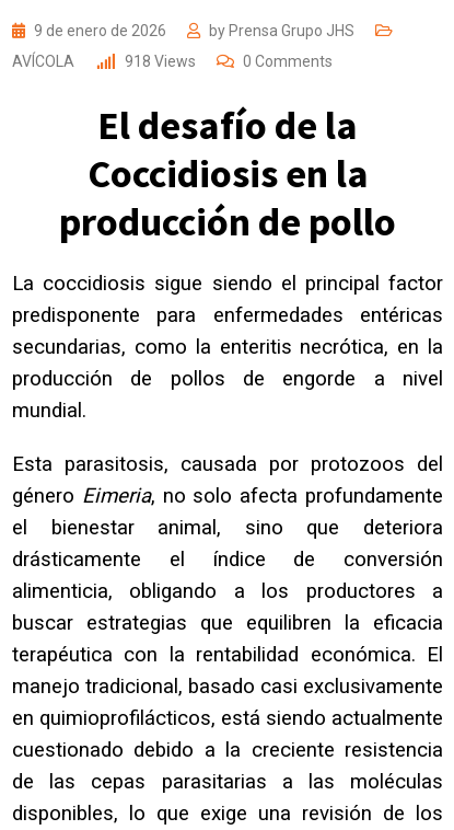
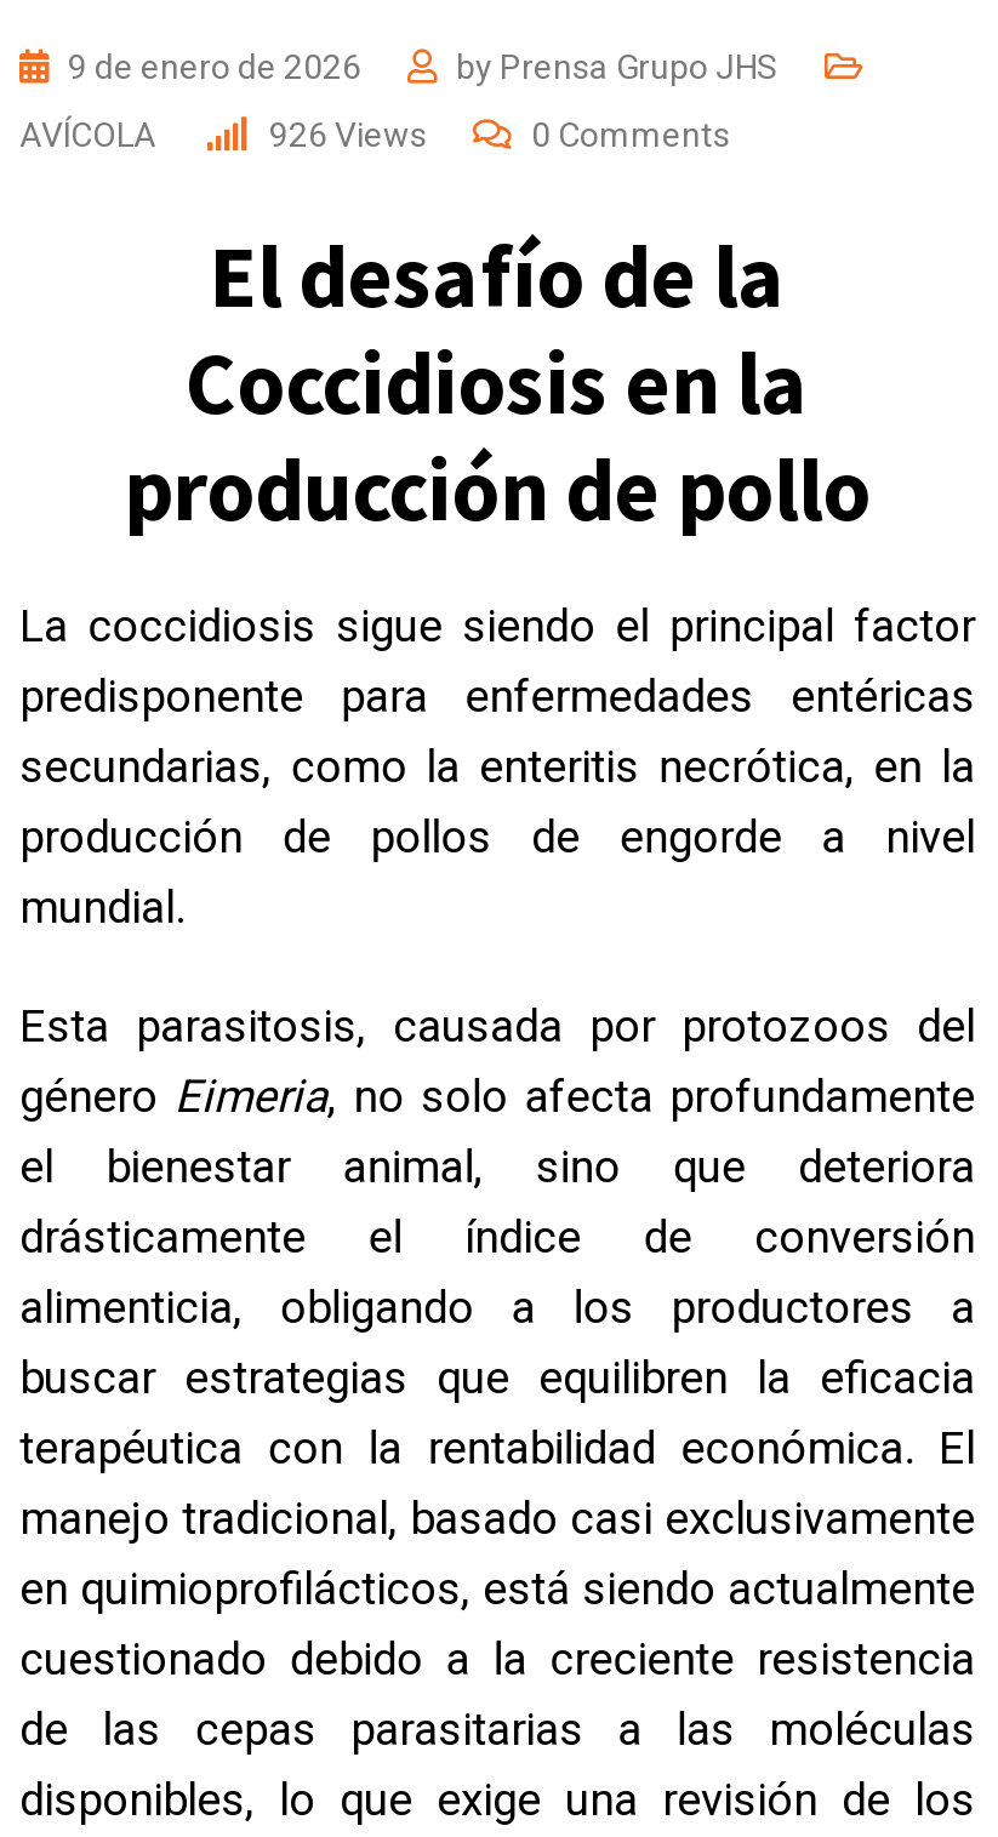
- 918 Views
+ 926 Views
